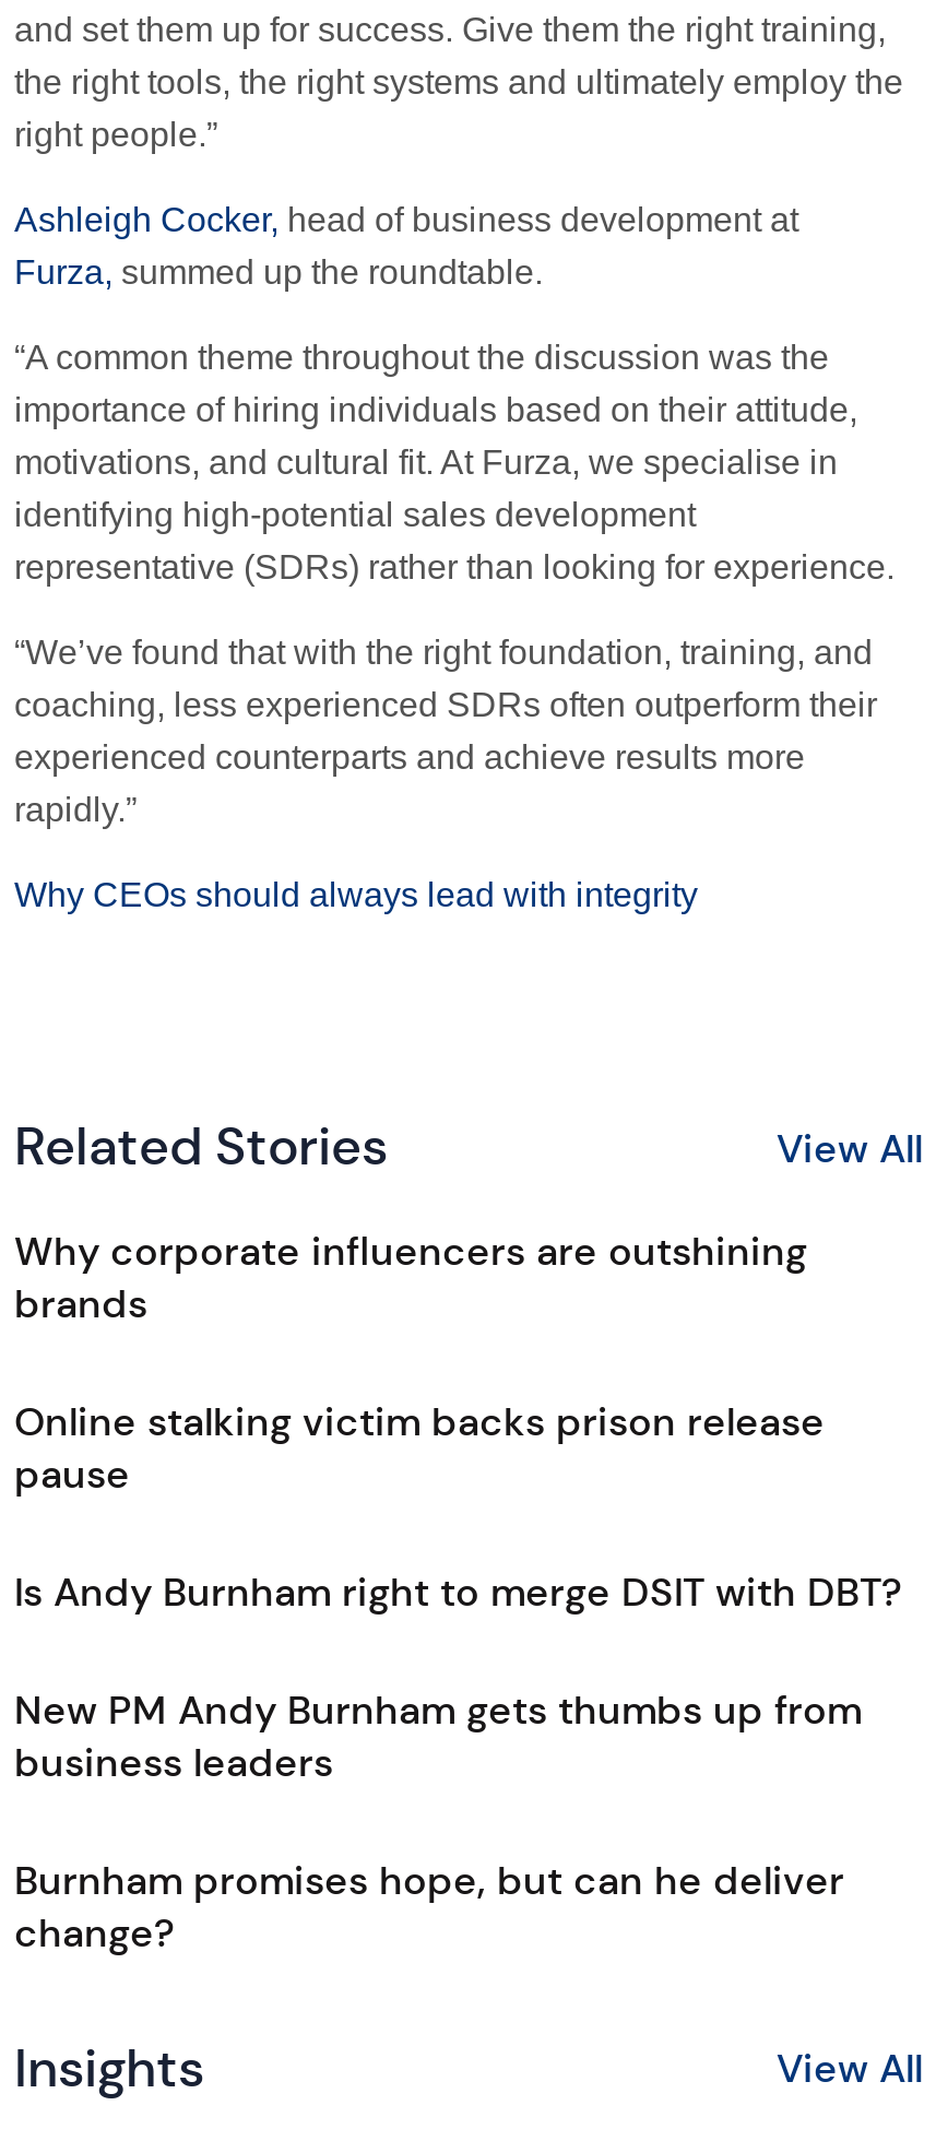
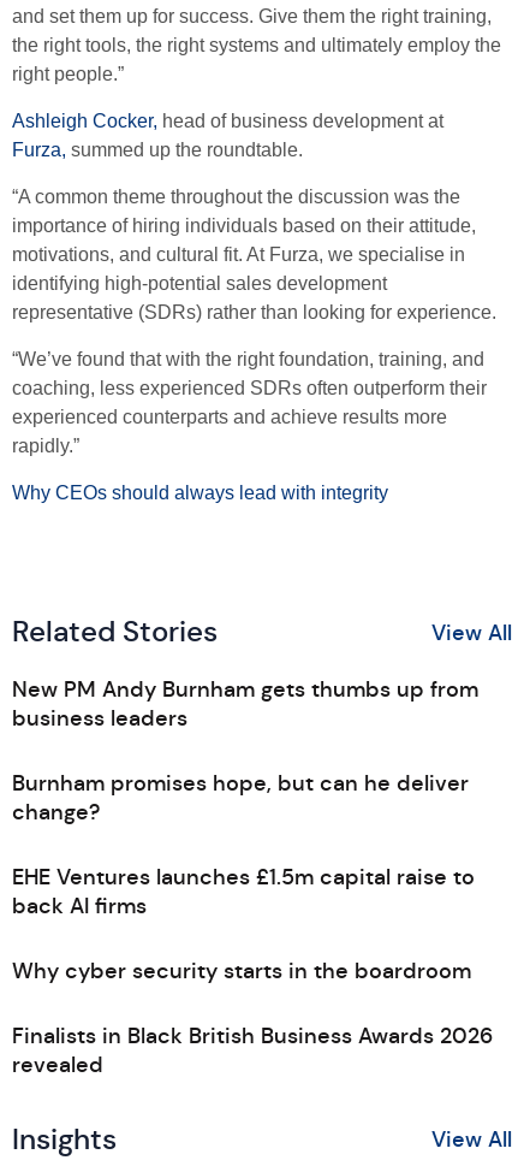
- Why corporate influencers are outshining
- brands
- Online stalking victim backs prison release
- pause
- Is Andy Burnham right to merge DSIT with DBT?

moved up: New PM Andy Burnham gets thumbs up from | business leaders | Burnham promises hope, but can he deliver | change?

+ EHE Ventures launches £1.5m capital raise to
+ back AI firms
+ Why cyber security starts in the boardroom
+ Finalists in Black British Business Awards 2026
+ revealed
